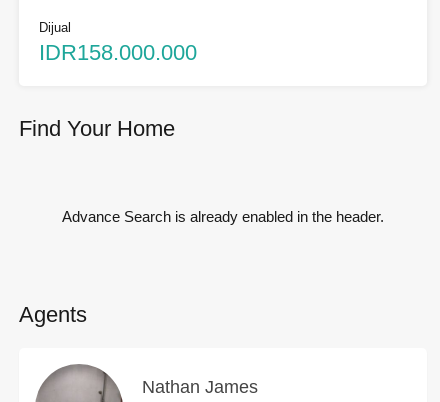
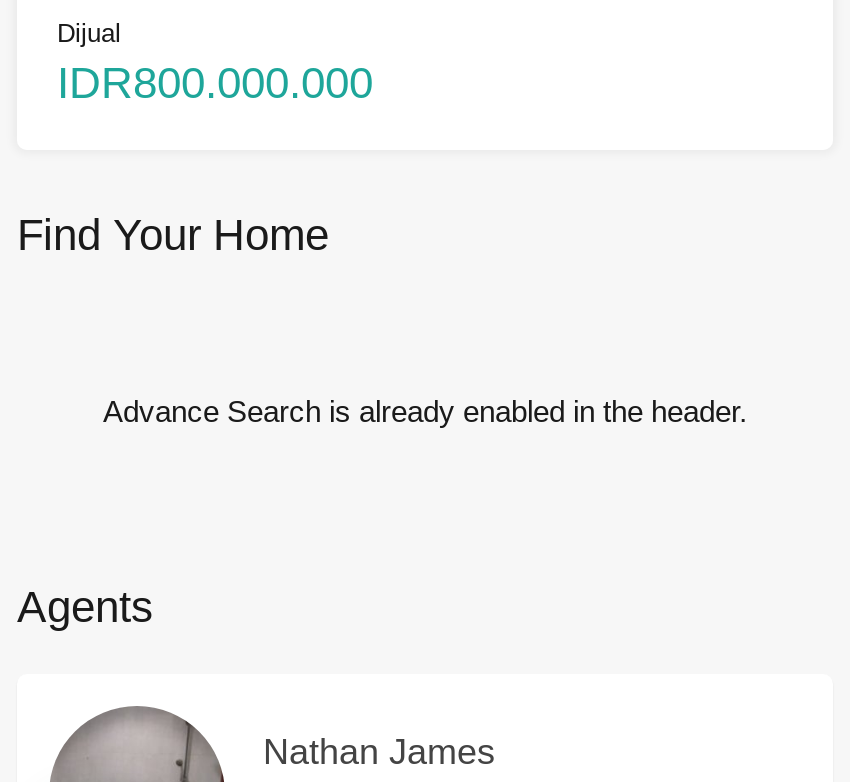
- IDR158.000.000
+ IDR800.000.000
